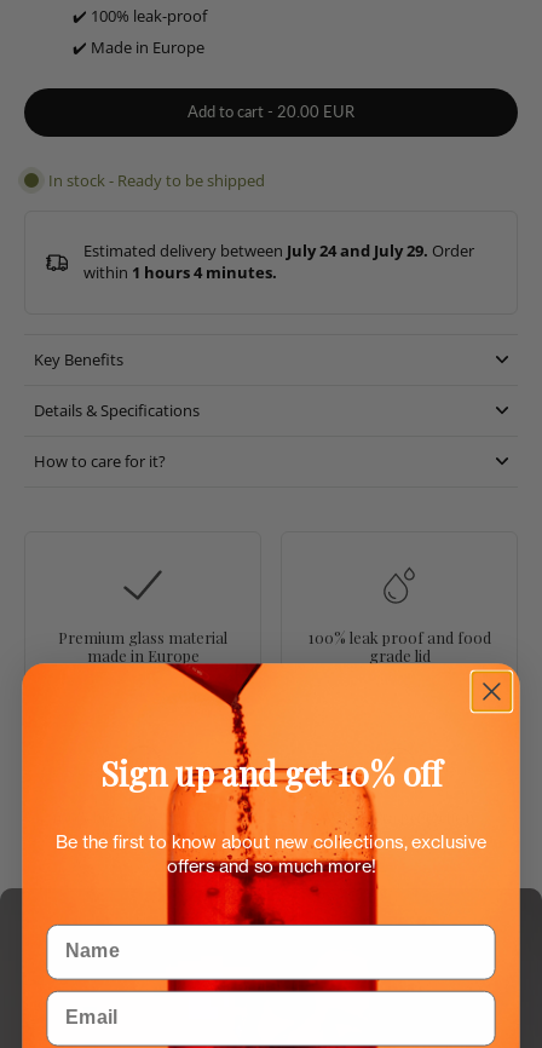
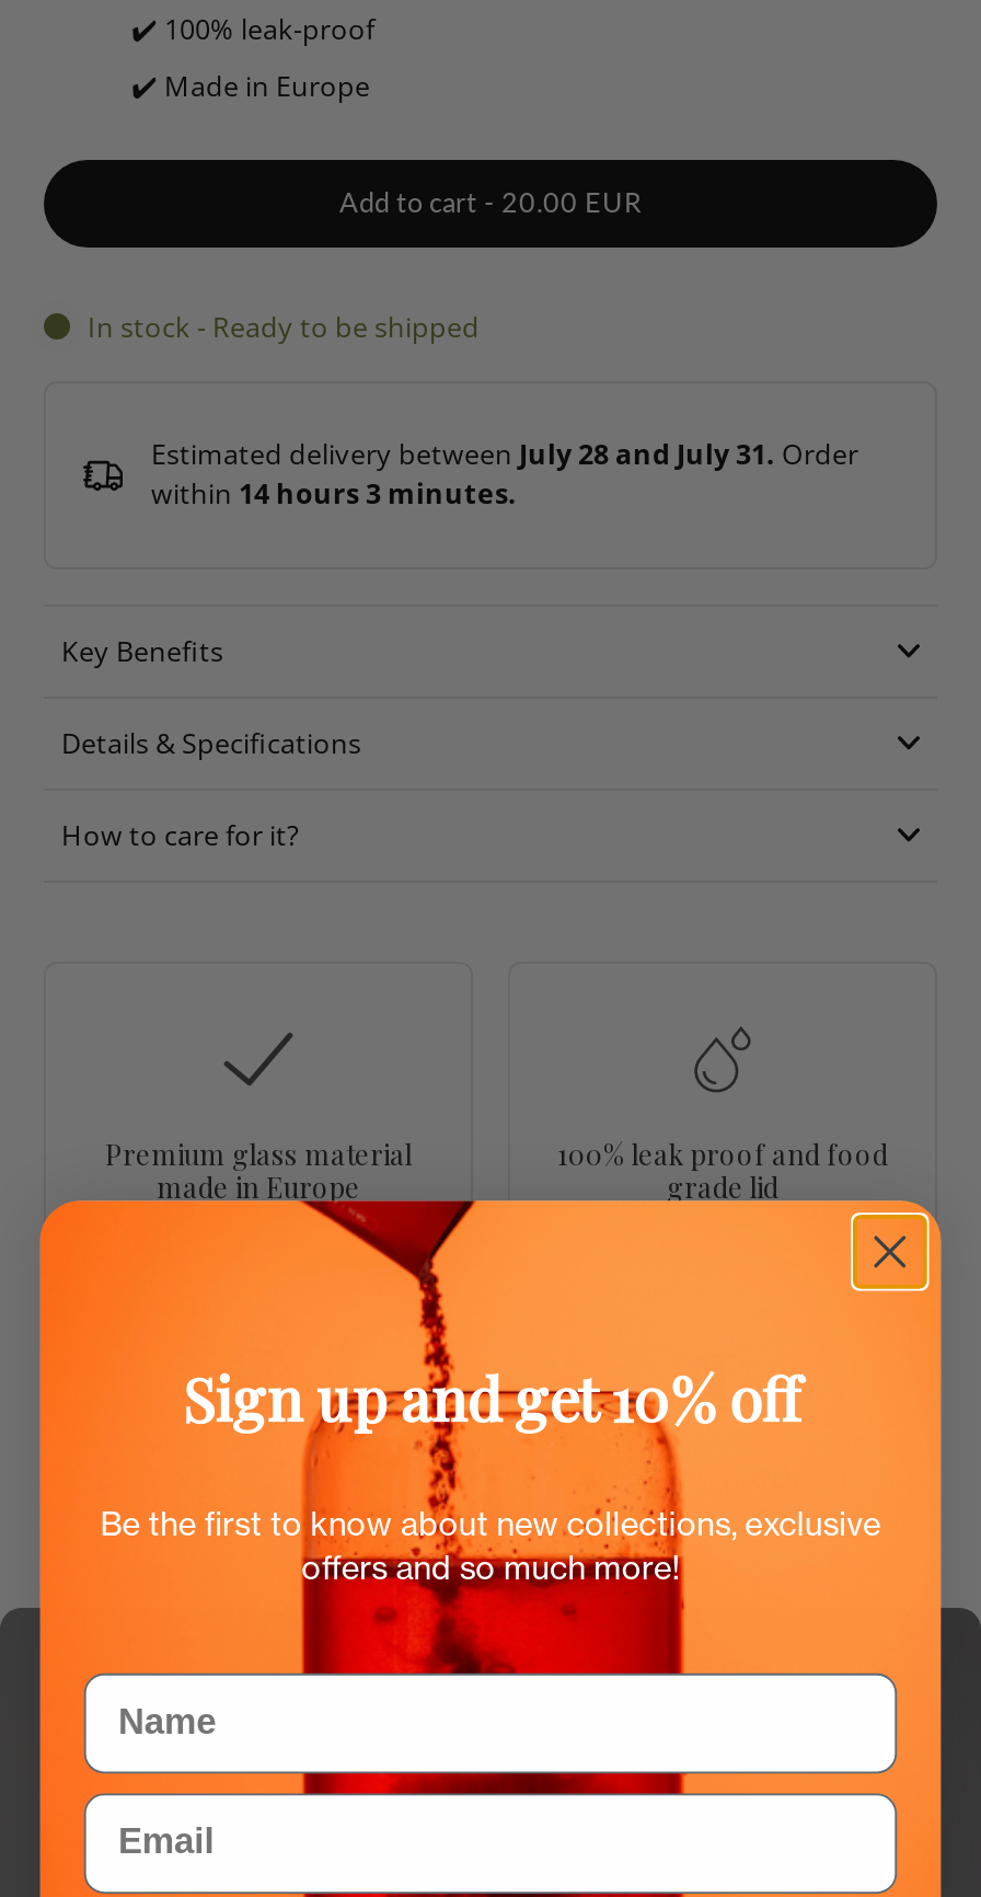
- Estimated delivery between July 24 and July 29. Order
+ Estimated delivery between July 28 and July 31. Order

- within 1 hours 4 minutes.
+ within 14 hours 3 minutes.
